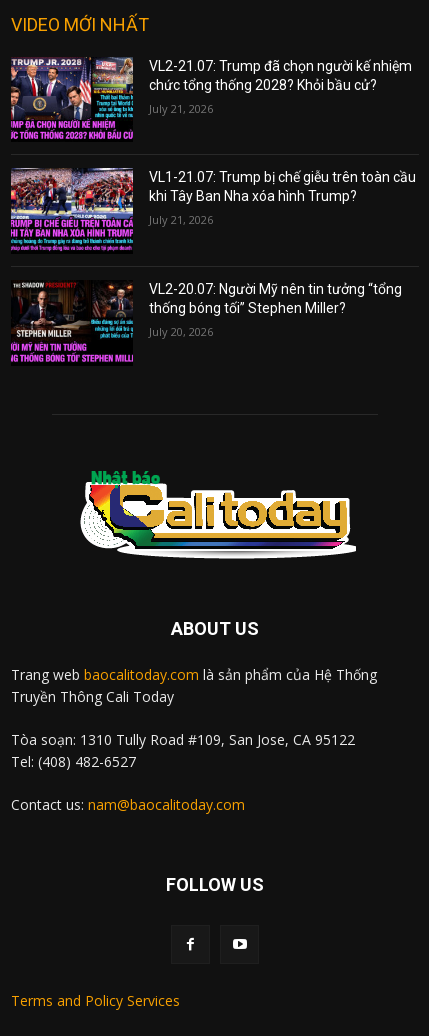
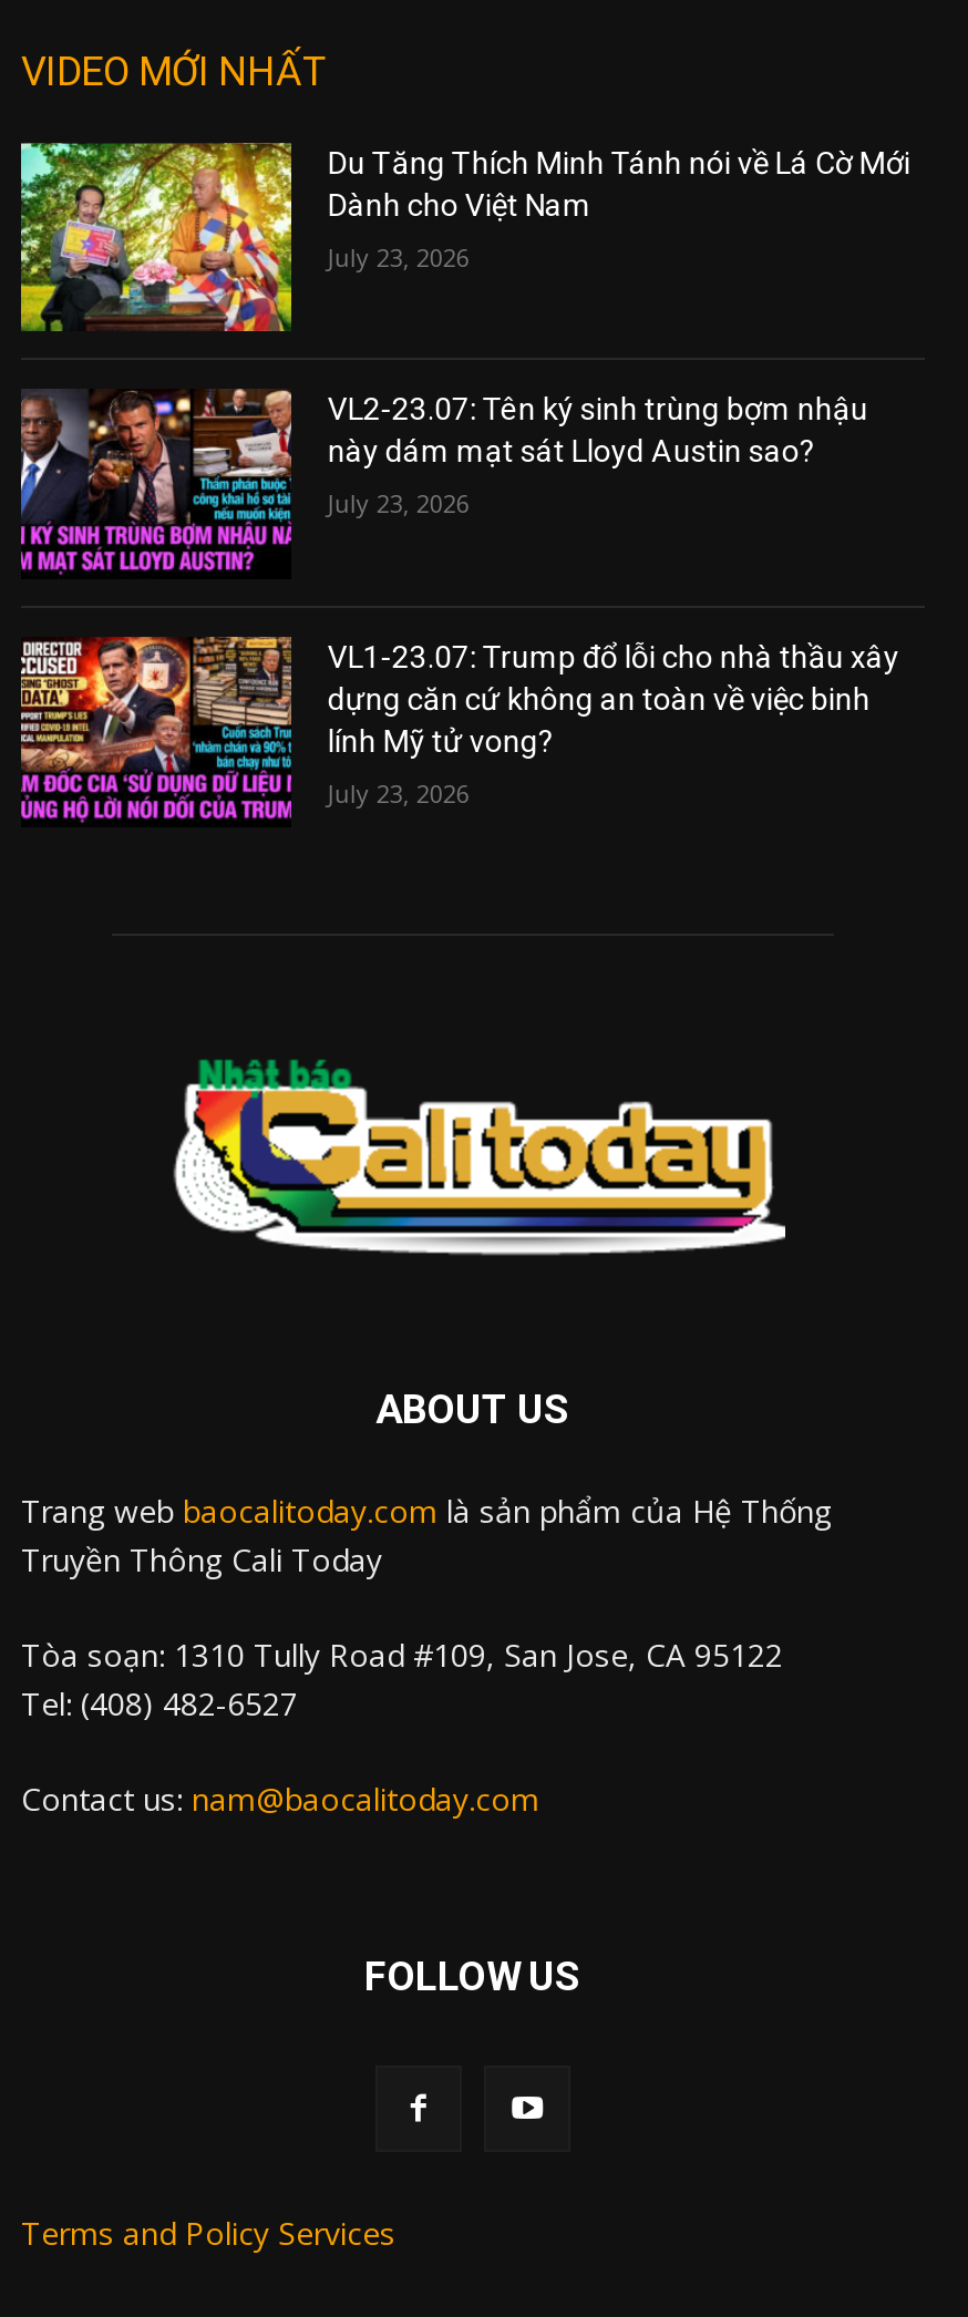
- [image]
- VL2-21.07: Trump đã chọn người kế nhiệm
- chức tổng thống 2028? Khỏi bầu cử?
+ [image]
+ Du Tăng Thích Minh Tánh nói về Lá Cờ Mới
+ Dành cho Việt Nam

- July 21, 2026
+ July 23, 2026

- [image]
- VL1-21.07: Trump bị chế giễu trên toàn cầu
- khi Tây Ban Nha xóa hình Trump?
+ [image]
+ VL2-23.07: Tên ký sinh trùng bợm nhậu
+ này dám mạt sát Lloyd Austin sao?

- July 21, 2026
+ July 23, 2026

- [image]
- VL2-20.07: Người Mỹ nên tin tưởng “tổng
- thống bóng tối” Stephen Miller?
+ [image]
+ VL1-23.07: Trump đổ lỗi cho nhà thầu xây
+ dựng căn cứ không an toàn về việc binh
+ lính Mỹ tử vong?

- July 20, 2026
+ July 23, 2026
